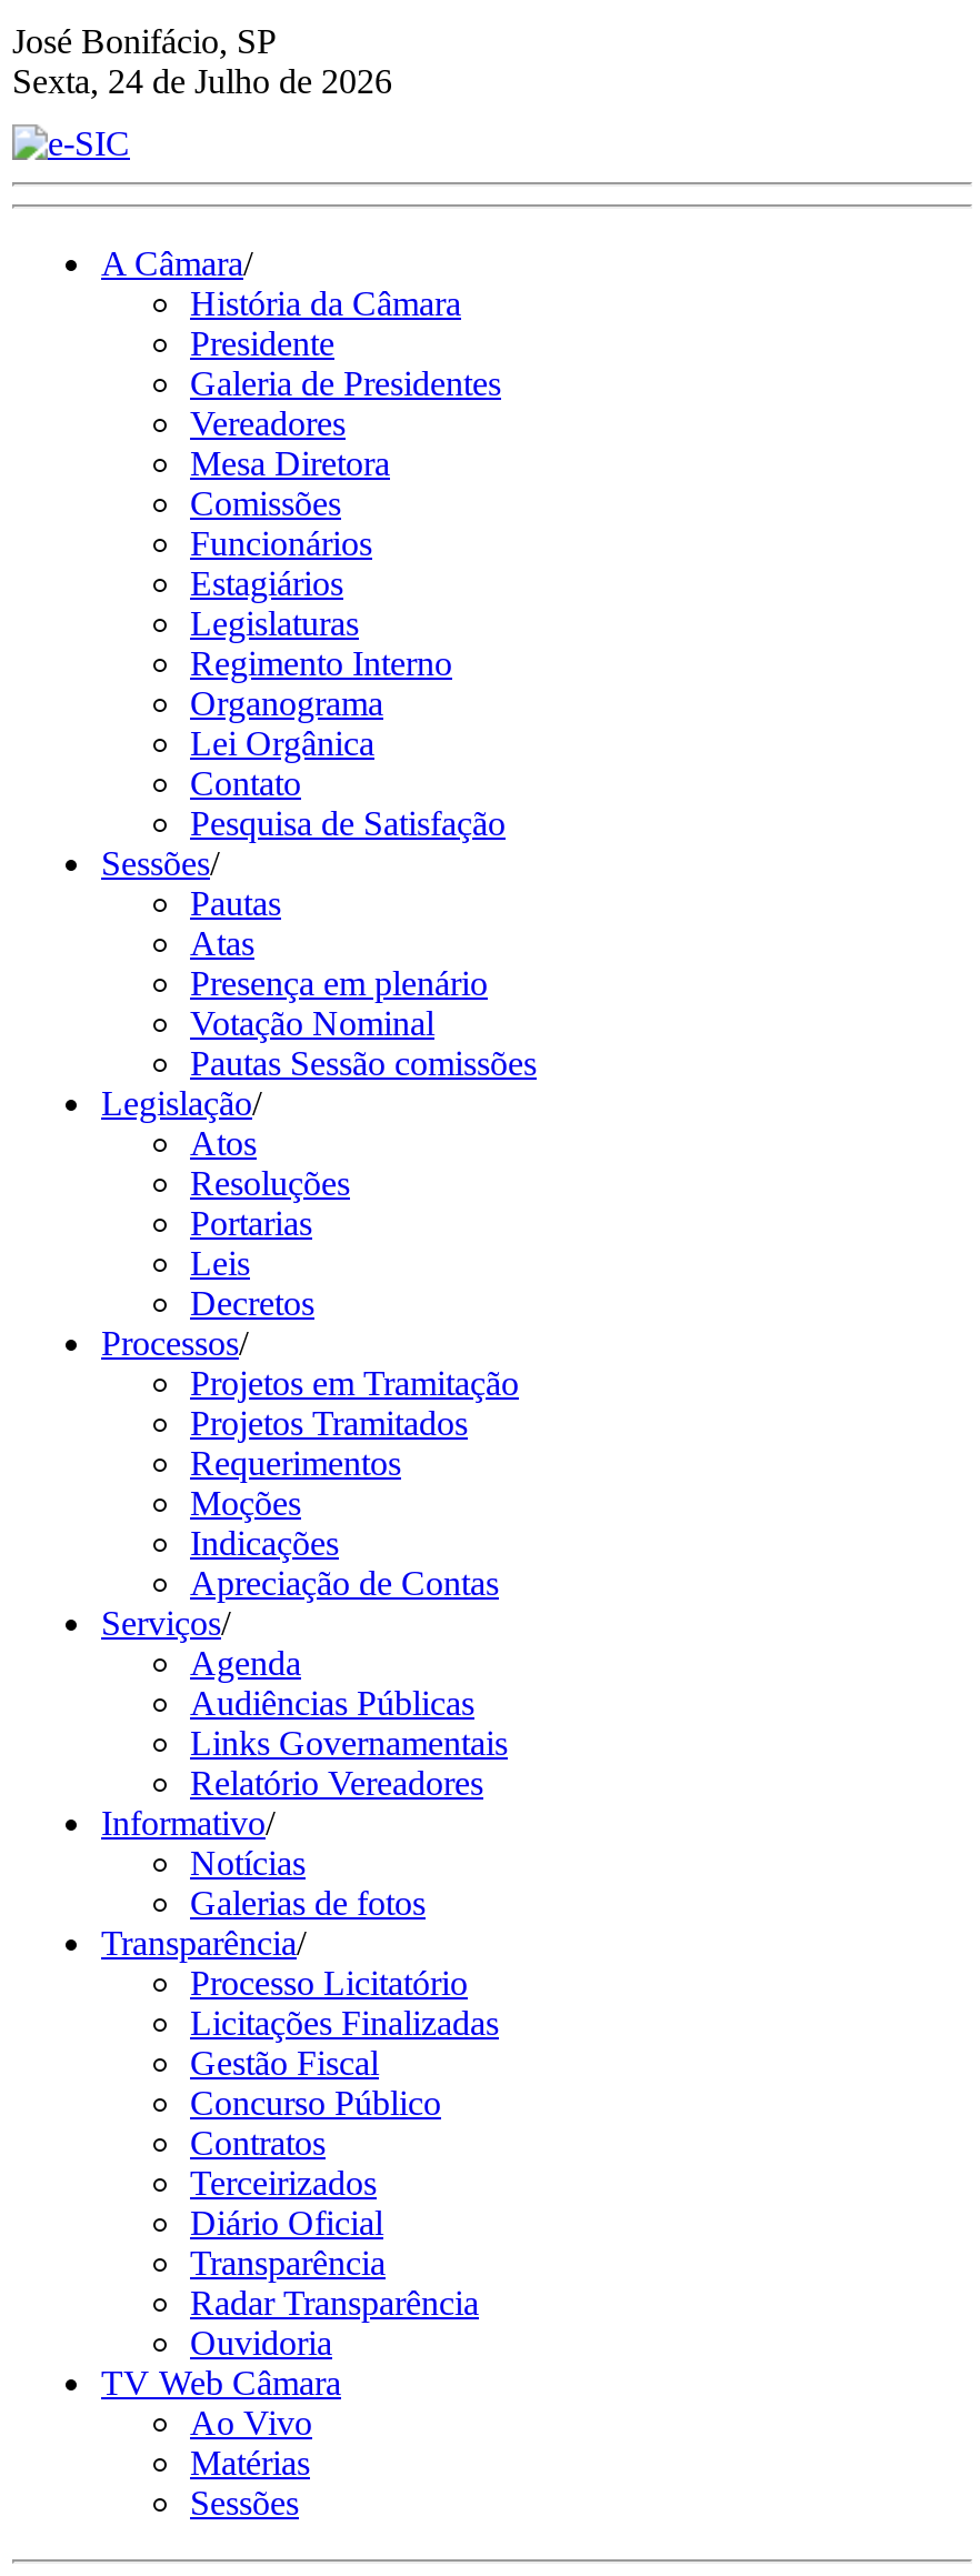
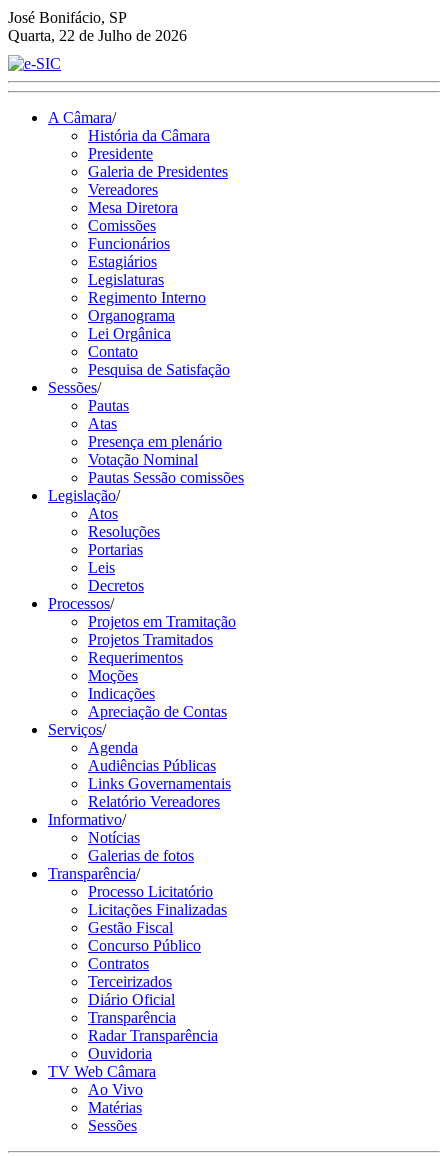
- Sexta, 24 de Julho de 2026
+ Quarta, 22 de Julho de 2026
